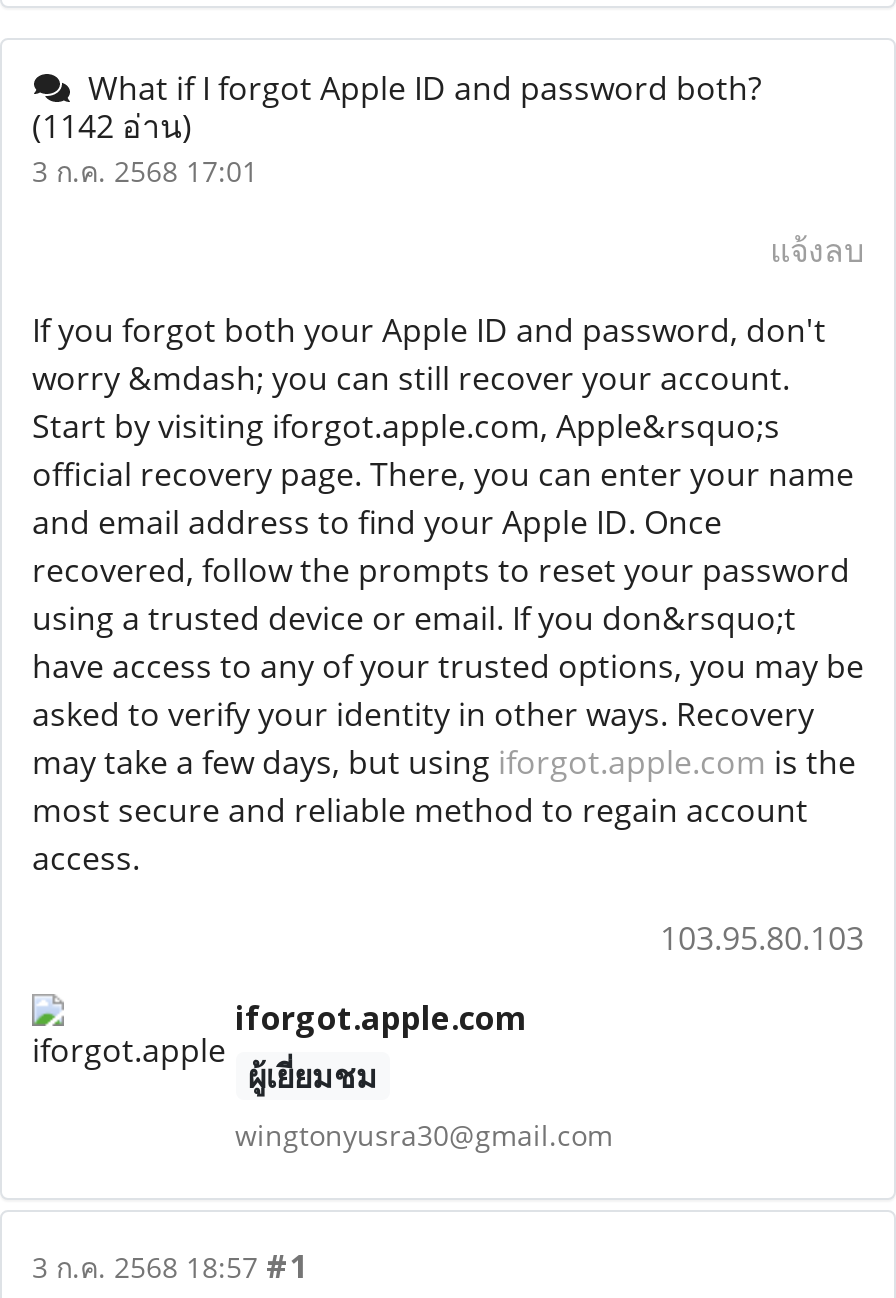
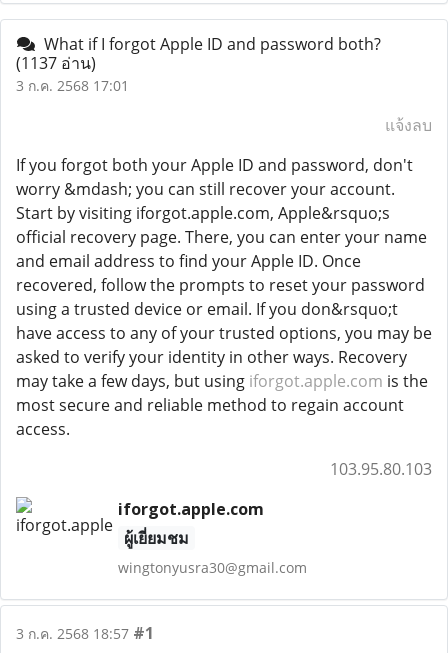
- (1142 อ่าน)
+ (1137 อ่าน)
